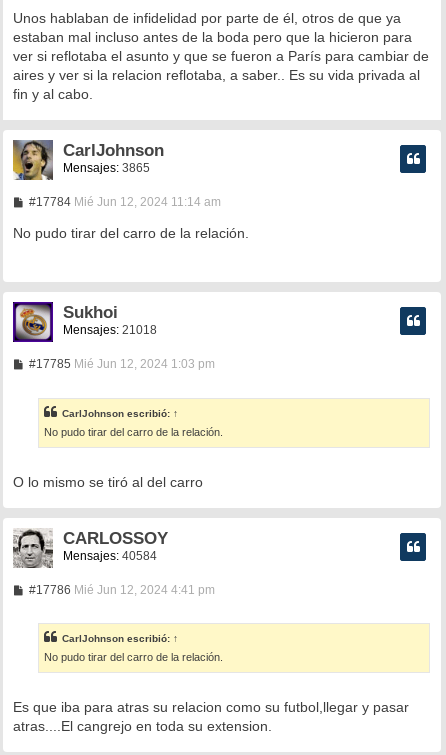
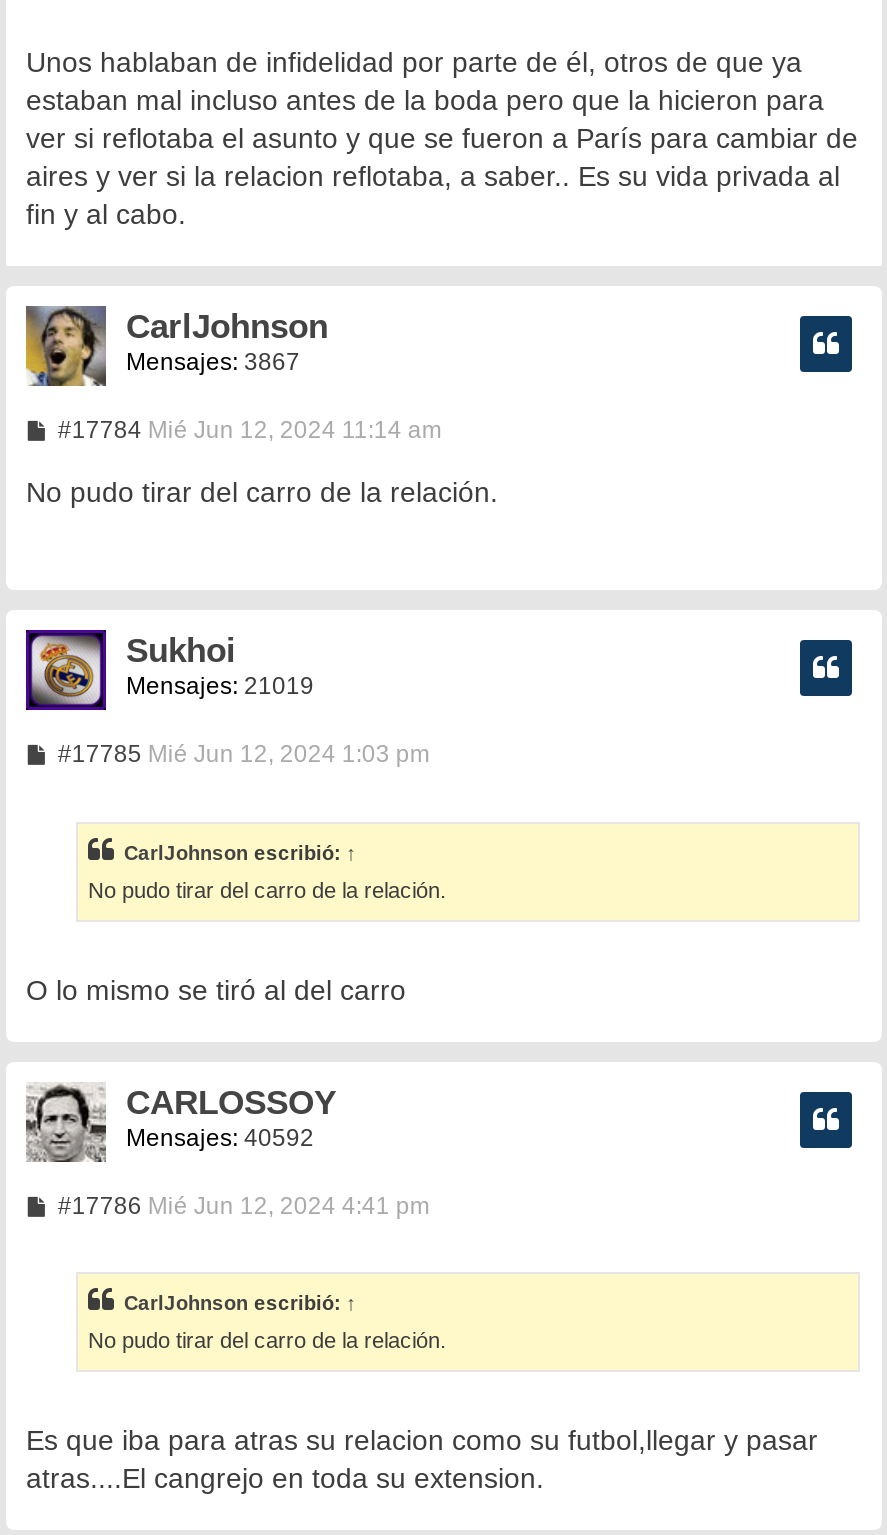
- Mensajes: 3865
+ Mensajes: 3867

- Mensajes: 21018
+ Mensajes: 21019

- Mensajes: 40584
+ Mensajes: 40592
